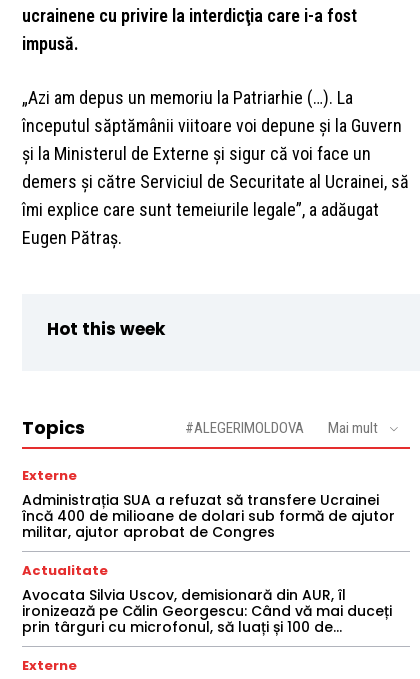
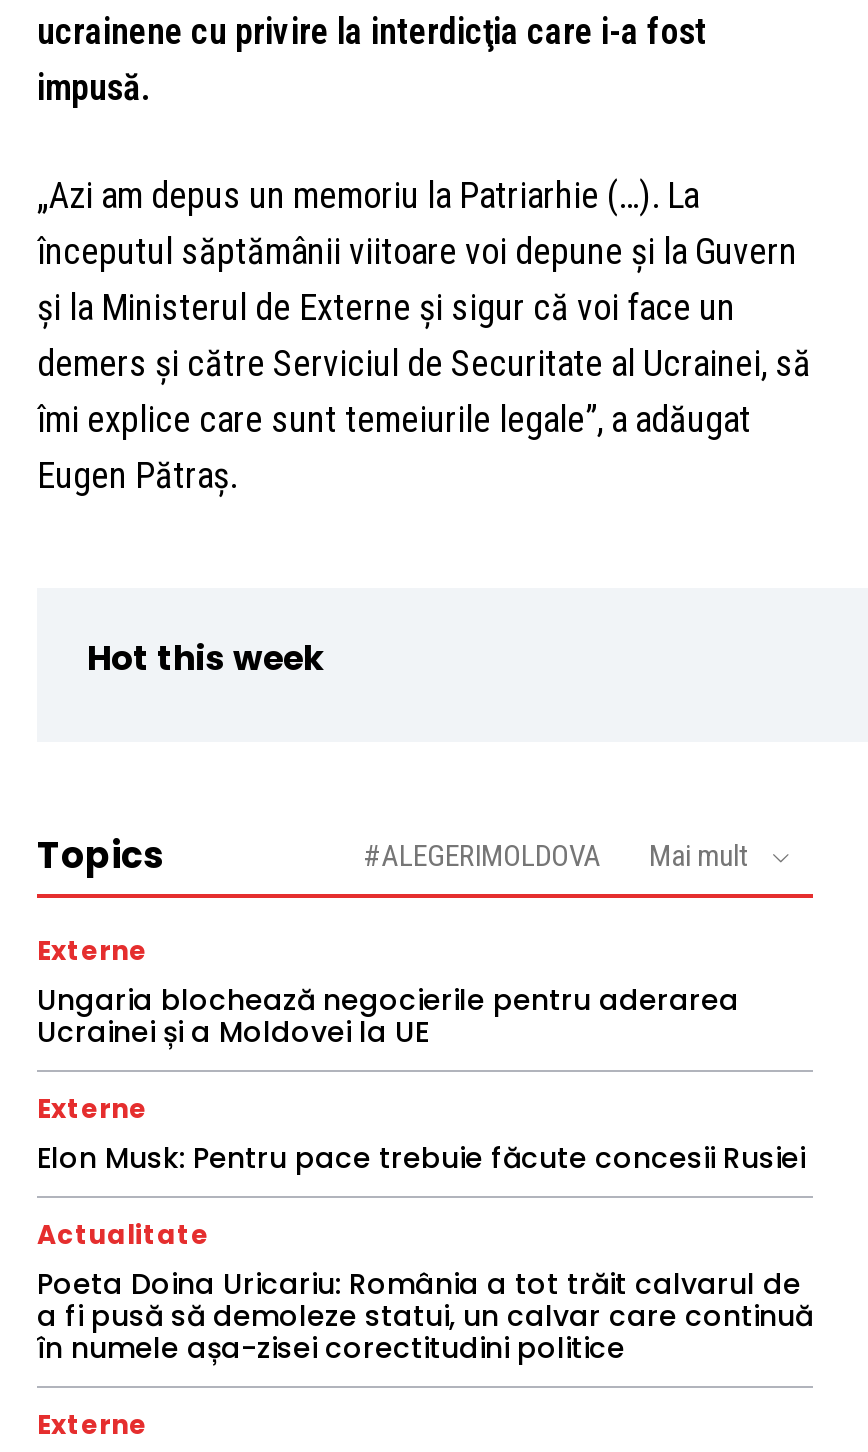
- Administrația SUA a refuzat să transfere Ucrainei
- încă 400 de milioane de dolari sub formă de ajutor
- militar, ajutor aprobat de Congres
+ Ungaria blochează negocierile pentru aderarea
+ Ucrainei și a Moldovei la UE
+ Externe
+ Elon Musk: Pentru pace trebuie făcute concesii Rusiei

- Avocata Silvia Uscov, demisionară din AUR, îl
- ironizează pe Călin Georgescu: Când vă mai duceți
- prin târguri cu microfonul, să luați și 100 de...
+ Poeta Doina Uricariu: România a tot trăit calvarul de
+ a fi pusă să demoleze statui, un calvar care continuă
+ în numele așa-zisei corectitudini politice
